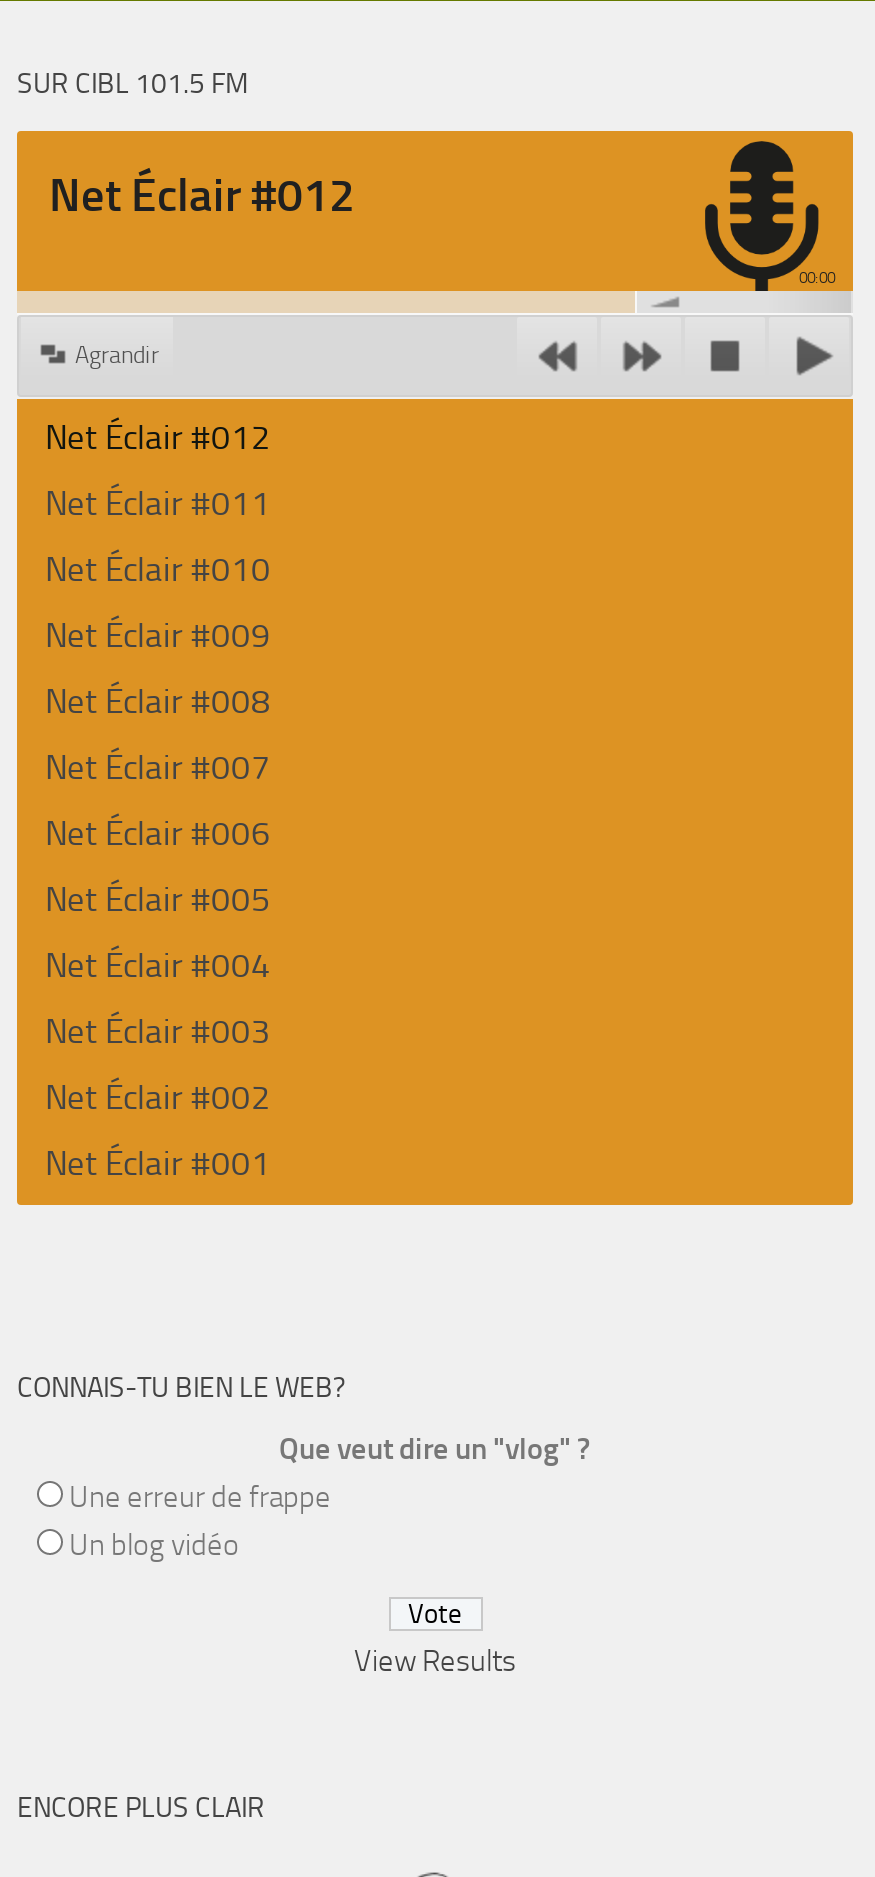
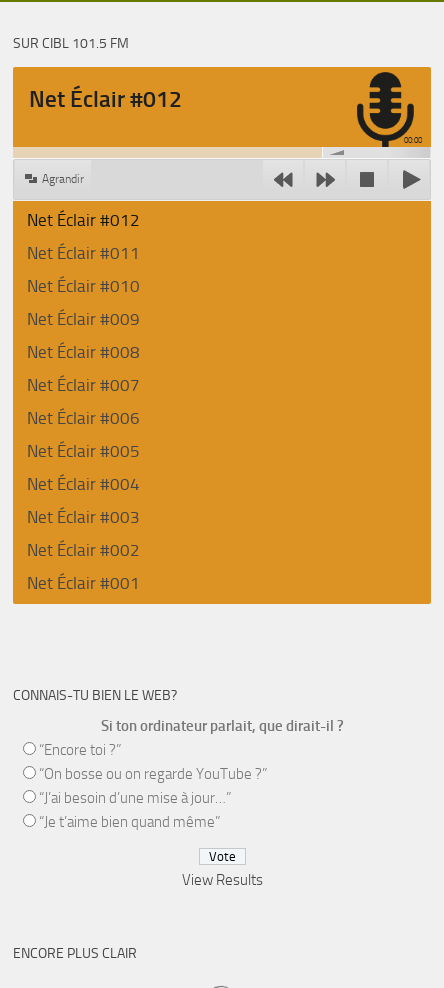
- Que veut dire un "vlog" ?
- Une erreur de frappe
- Un blog vidéo
+ Si ton ordinateur parlait, que dirait-il ?
+ “Encore toi ?”
+ “On bosse ou on regarde YouTube ?”
+ “J’ai besoin d’une mise à jour…”
+ “Je t’aime bien quand même”
